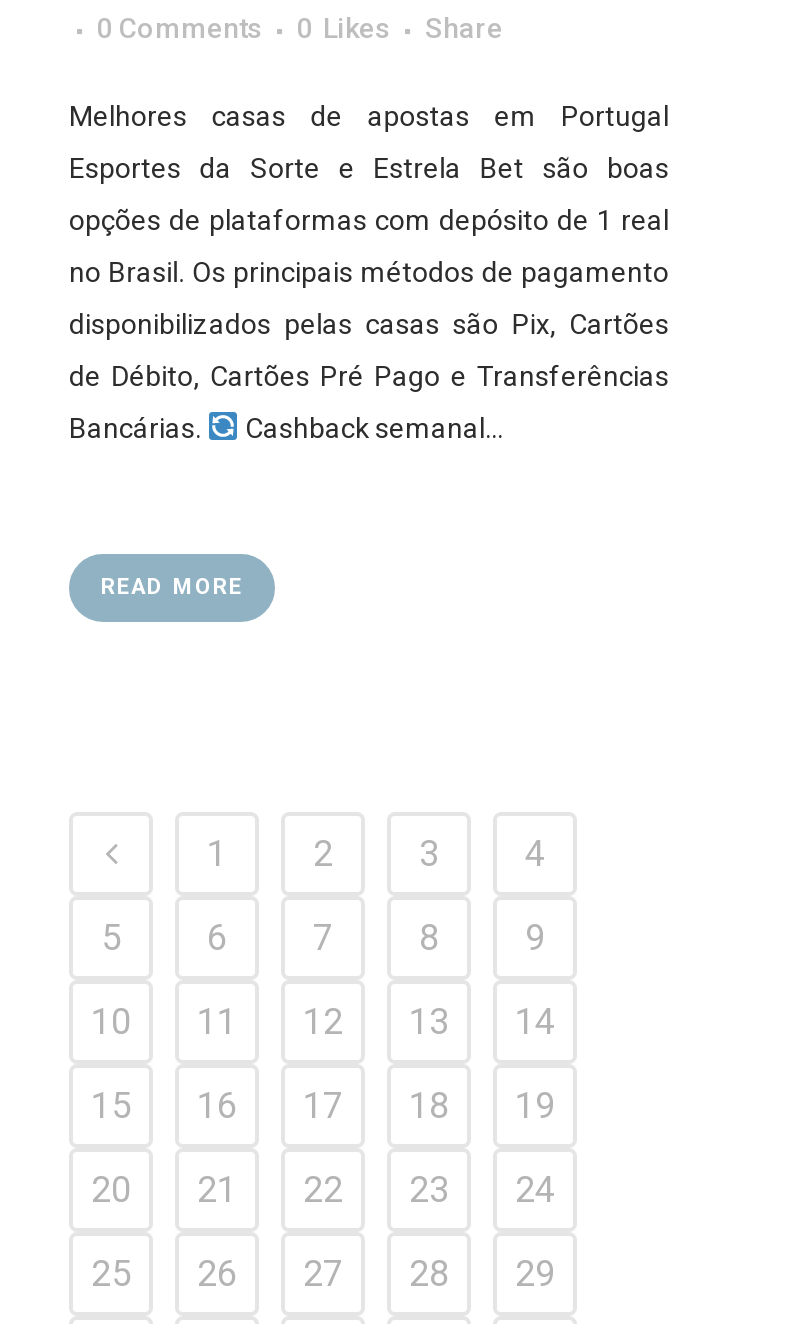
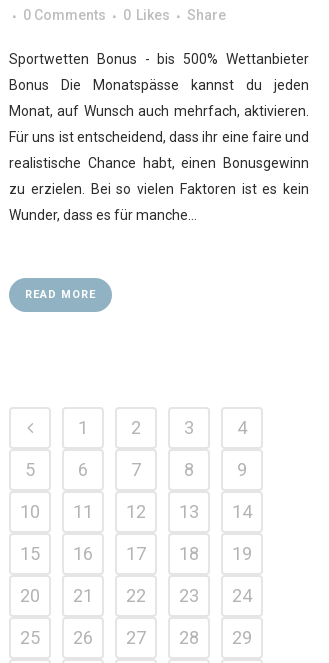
- Melhores casas de apostas em Portugal
+ Sportwetten Bonus - bis 500% Wettanbieter

- Esportes da Sorte e Estrela Bet são boas
+ Bonus Die Monatspässe kannst du jeden

- opções de plataformas com depósito de 1 real
+ Monat, auf Wunsch auch mehrfach, aktivieren.

- no Brasil. Os principais métodos de pagamento
+ Für uns ist entscheidend, dass ihr eine faire und

- disponibilizados pelas casas são Pix, Cartões
+ realistische Chance habt, einen Bonusgewinn

- de Débito, Cartões Pré Pago e Transferências
+ zu erzielen. Bei so vielen Faktoren ist es kein

- Bancárias.
- Cashback semanal...
+ Wunder, dass es für manche...
